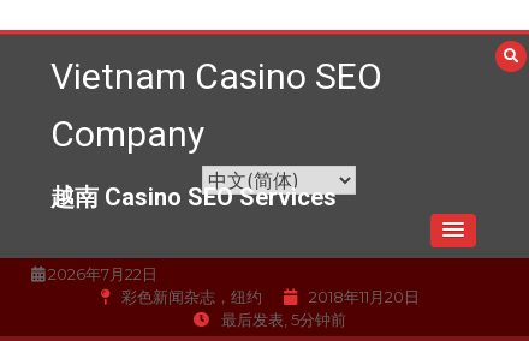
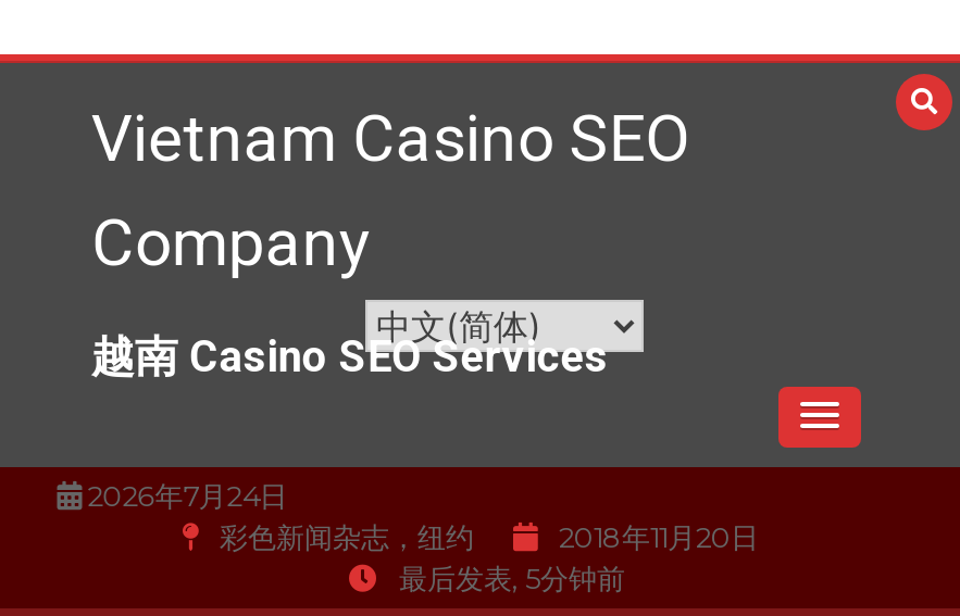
- 2026年7月22日
+ 2026年7月24日
